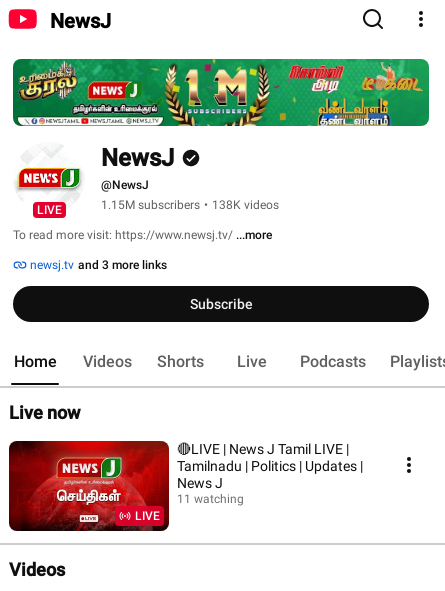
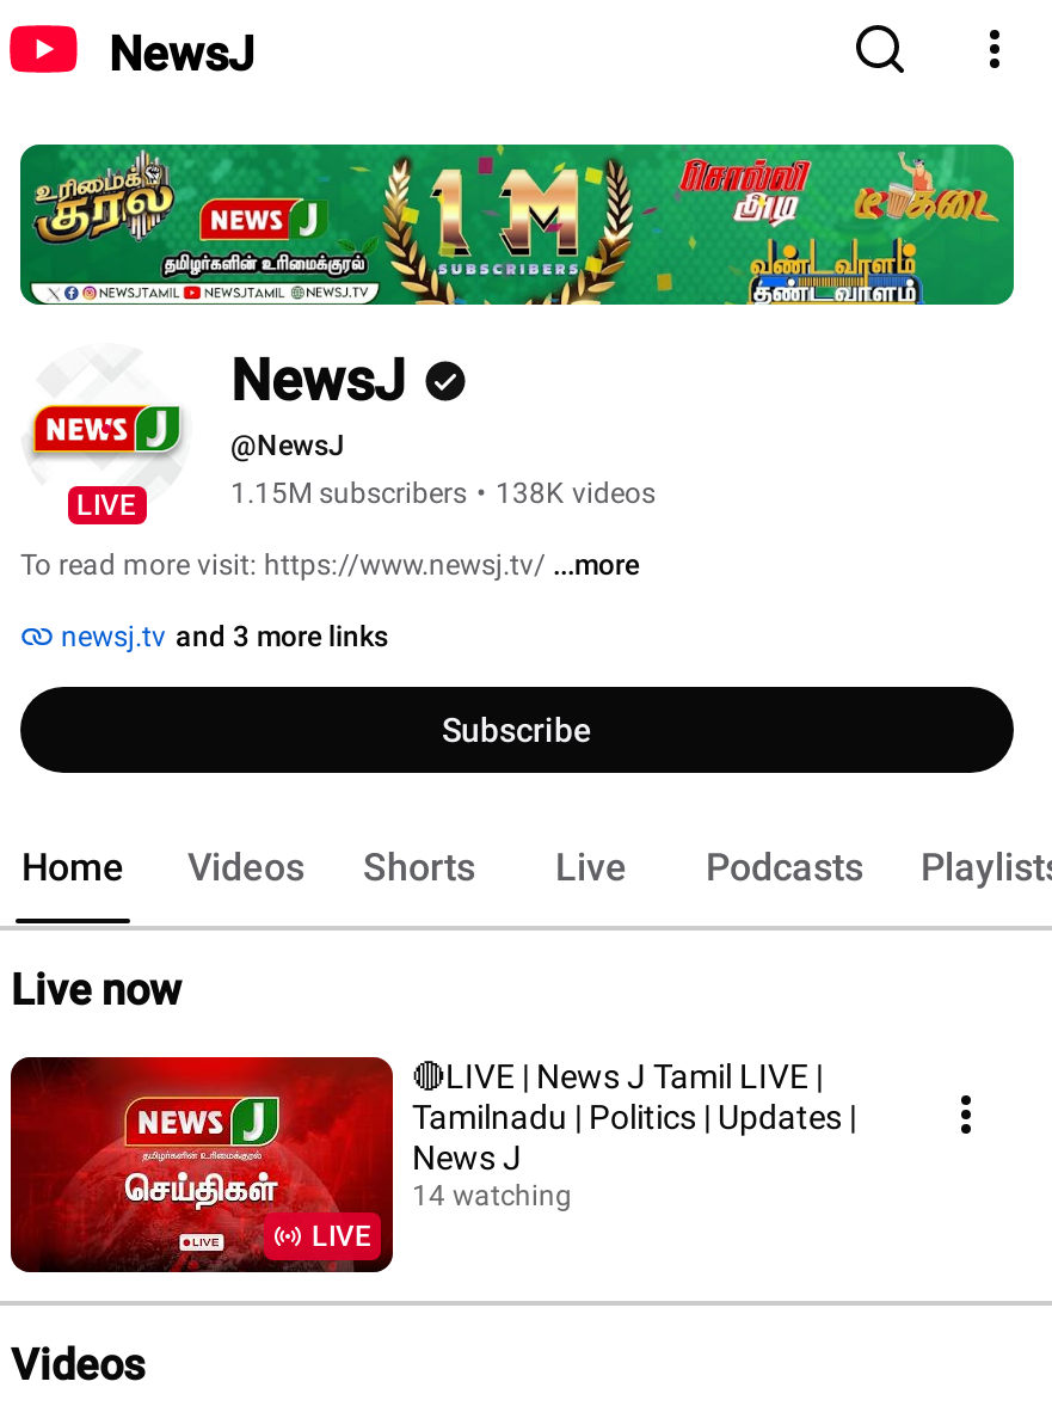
- 11 watching
+ 14 watching
